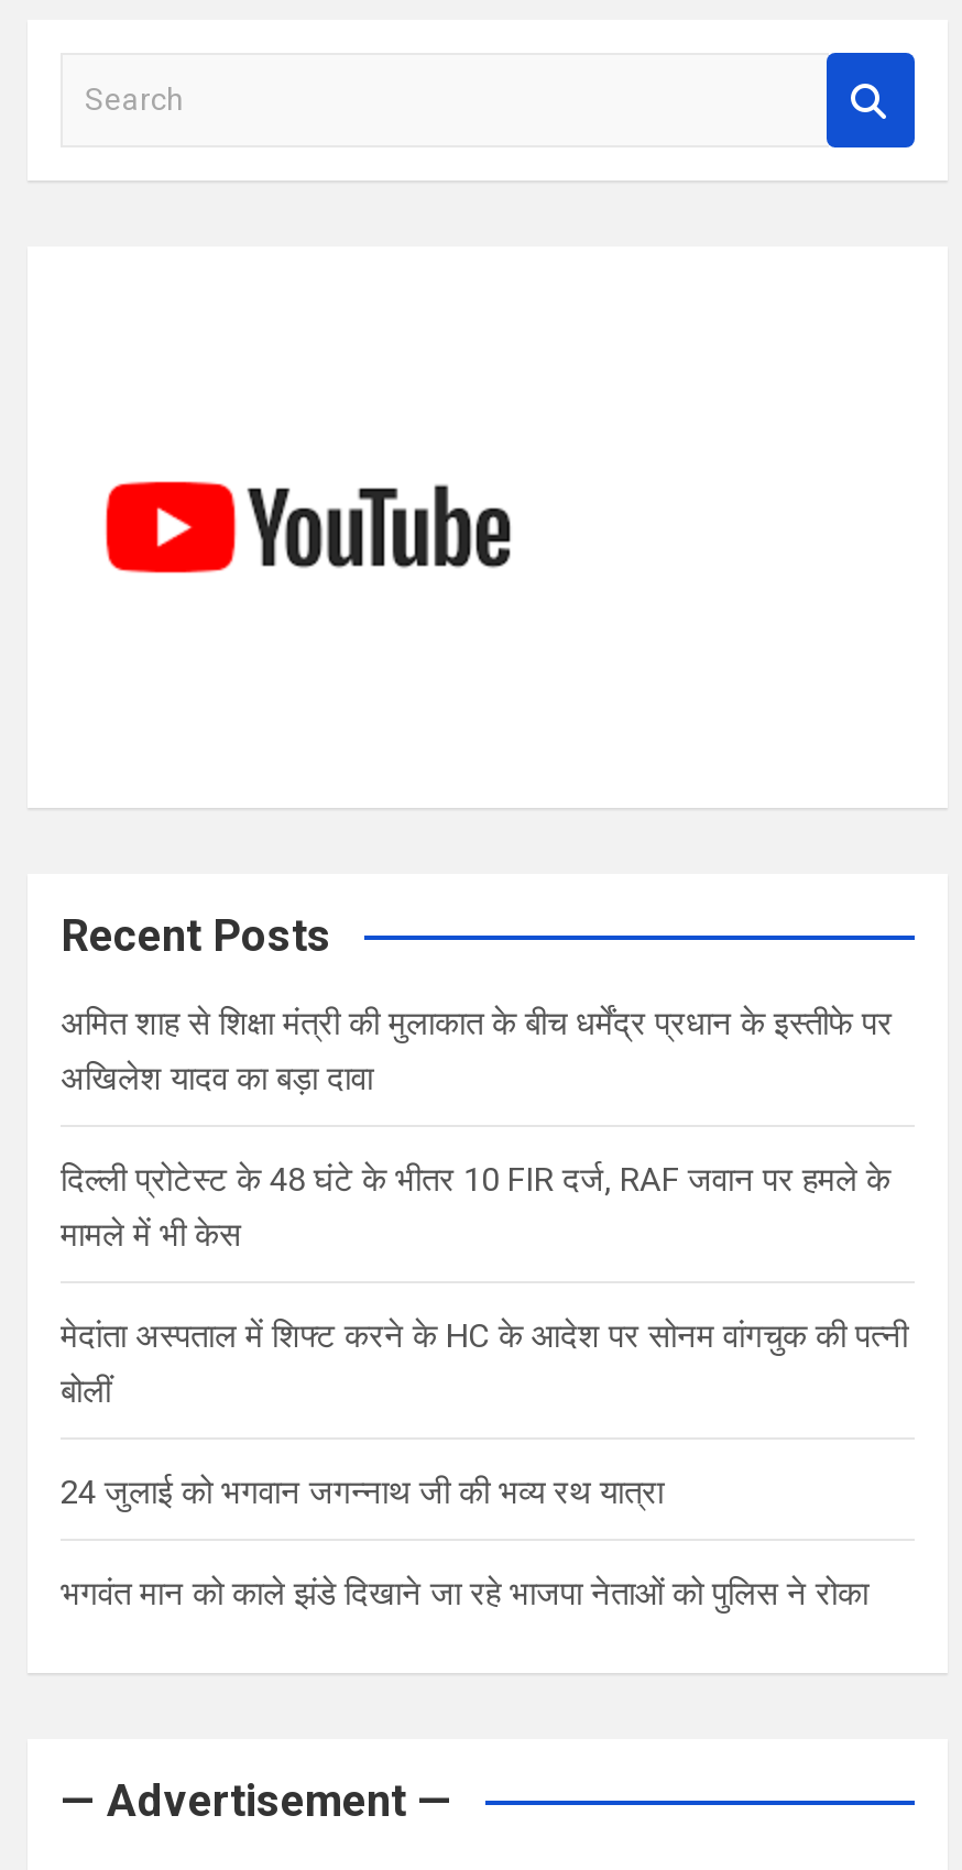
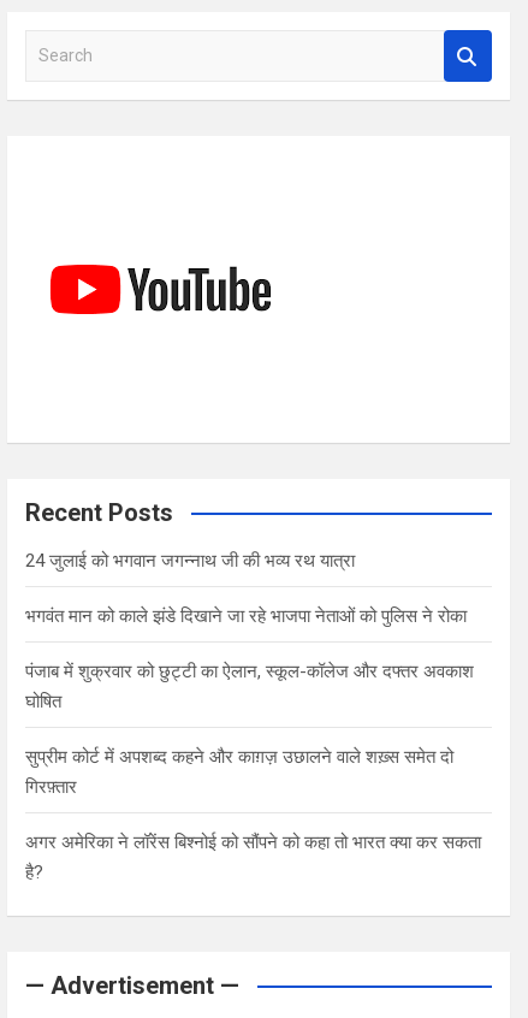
- अमित शाह से शिक्षा मंत्री की मुलाकात के बीच धर्मेंद्र प्रधान के इस्तीफे पर
- अखिलेश यादव का बड़ा दावा
- दिल्ली प्रोटेस्ट के 48 घंटे के भीतर 10 FIR दर्ज, RAF जवान पर हमले के
- मामले में भी केस
- मेदांता अस्पताल में शिफ्ट करने के HC के आदेश पर सोनम वांगचुक की पत्नी
- बोलीं

moved up: 24 जुलाई को भगवान जगन्नाथ जी की भव्य रथ यात्रा | भगवंत मान को काले झंडे दिखाने जा रहे भाजपा नेताओं को पुलिस ने रोका

+ पंजाब में शुक्रवार को छुट्टी का ऐलान, स्कूल-कॉलेज और दफ्तर अवकाश
+ घोषित
+ सुप्रीम कोर्ट में अपशब्द कहने और काग़ज़ उछालने वाले शख़्स समेत दो
+ गिरफ़्तार
+ अगर अमेर‍िका ने लॉरेंस ब‍िश्‍नोई को सौंपने को कहा तो भारत क्‍या कर सकता
+ है?
